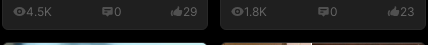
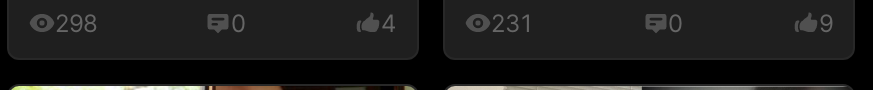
- 4.5K
+ 298

- 29
+ 4

- 1.8K
+ 231

- 23
+ 9
